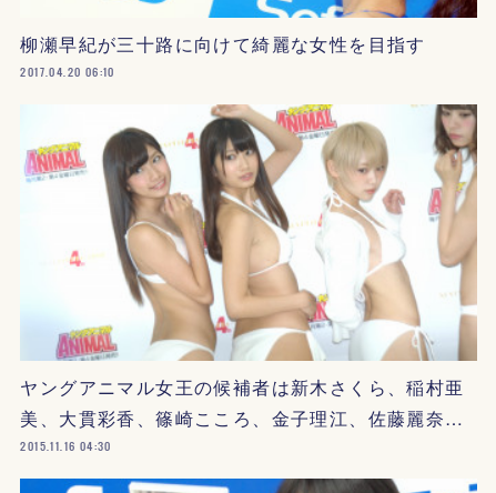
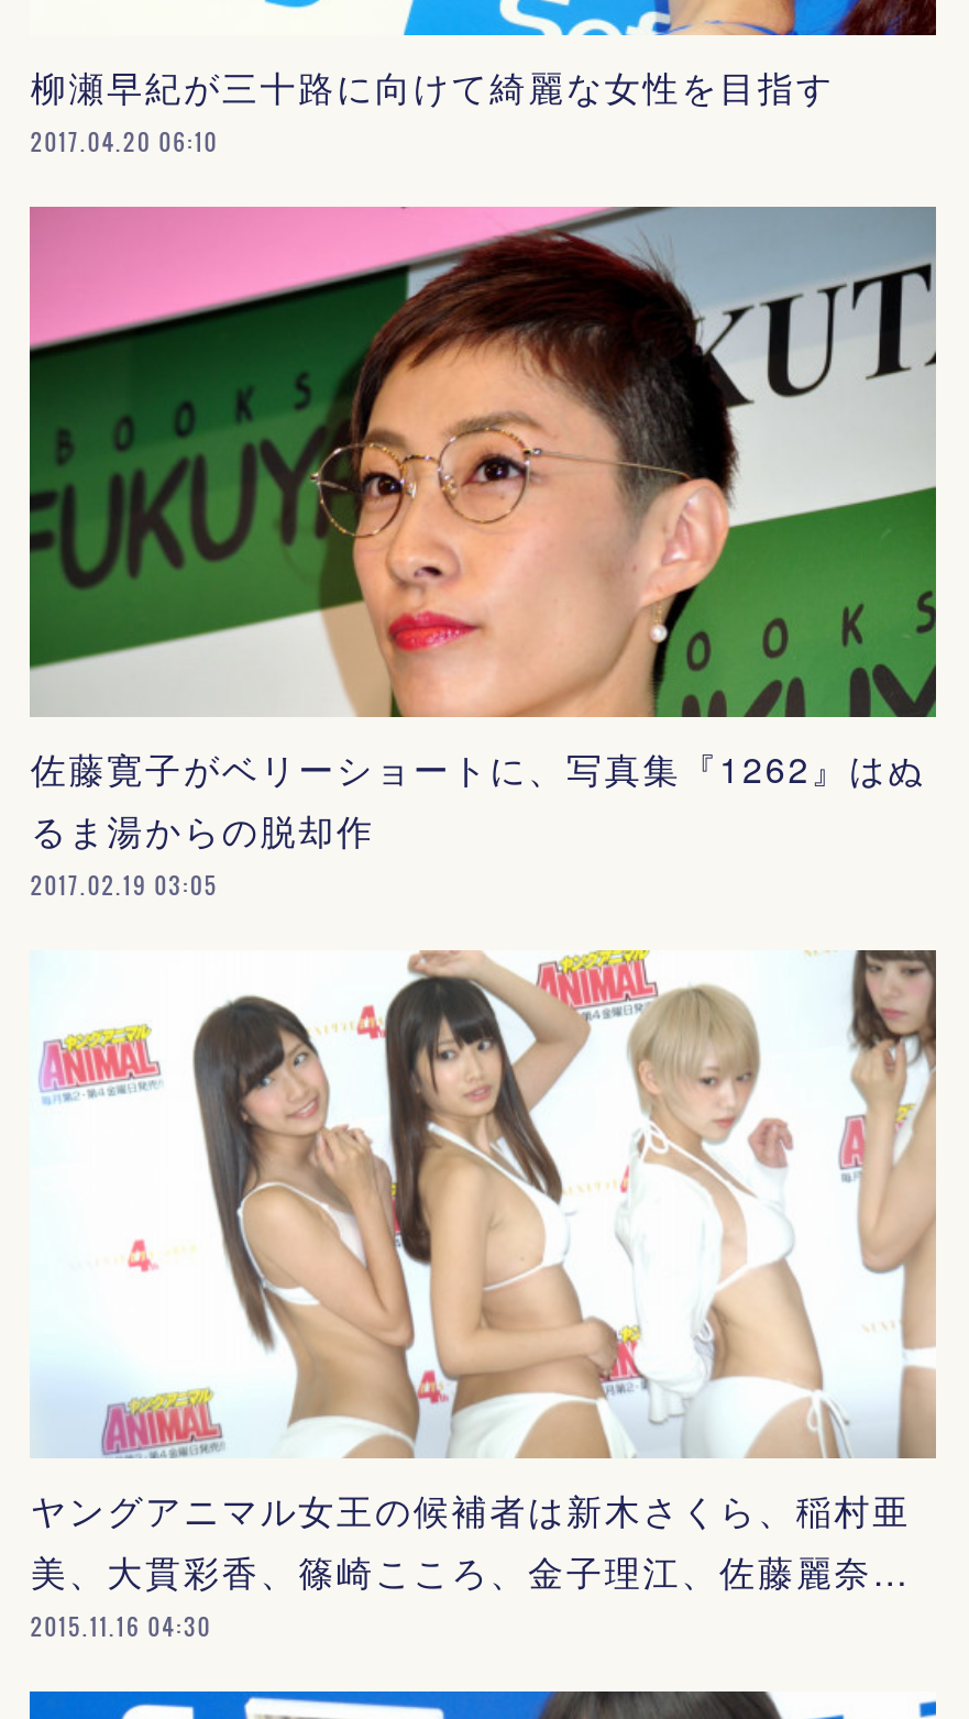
+ [image]
+ 佐藤寛子がベリーショートに、写真集『1262』はぬ
+ るま湯からの脱却作
+ 2017.02.19 03:05
